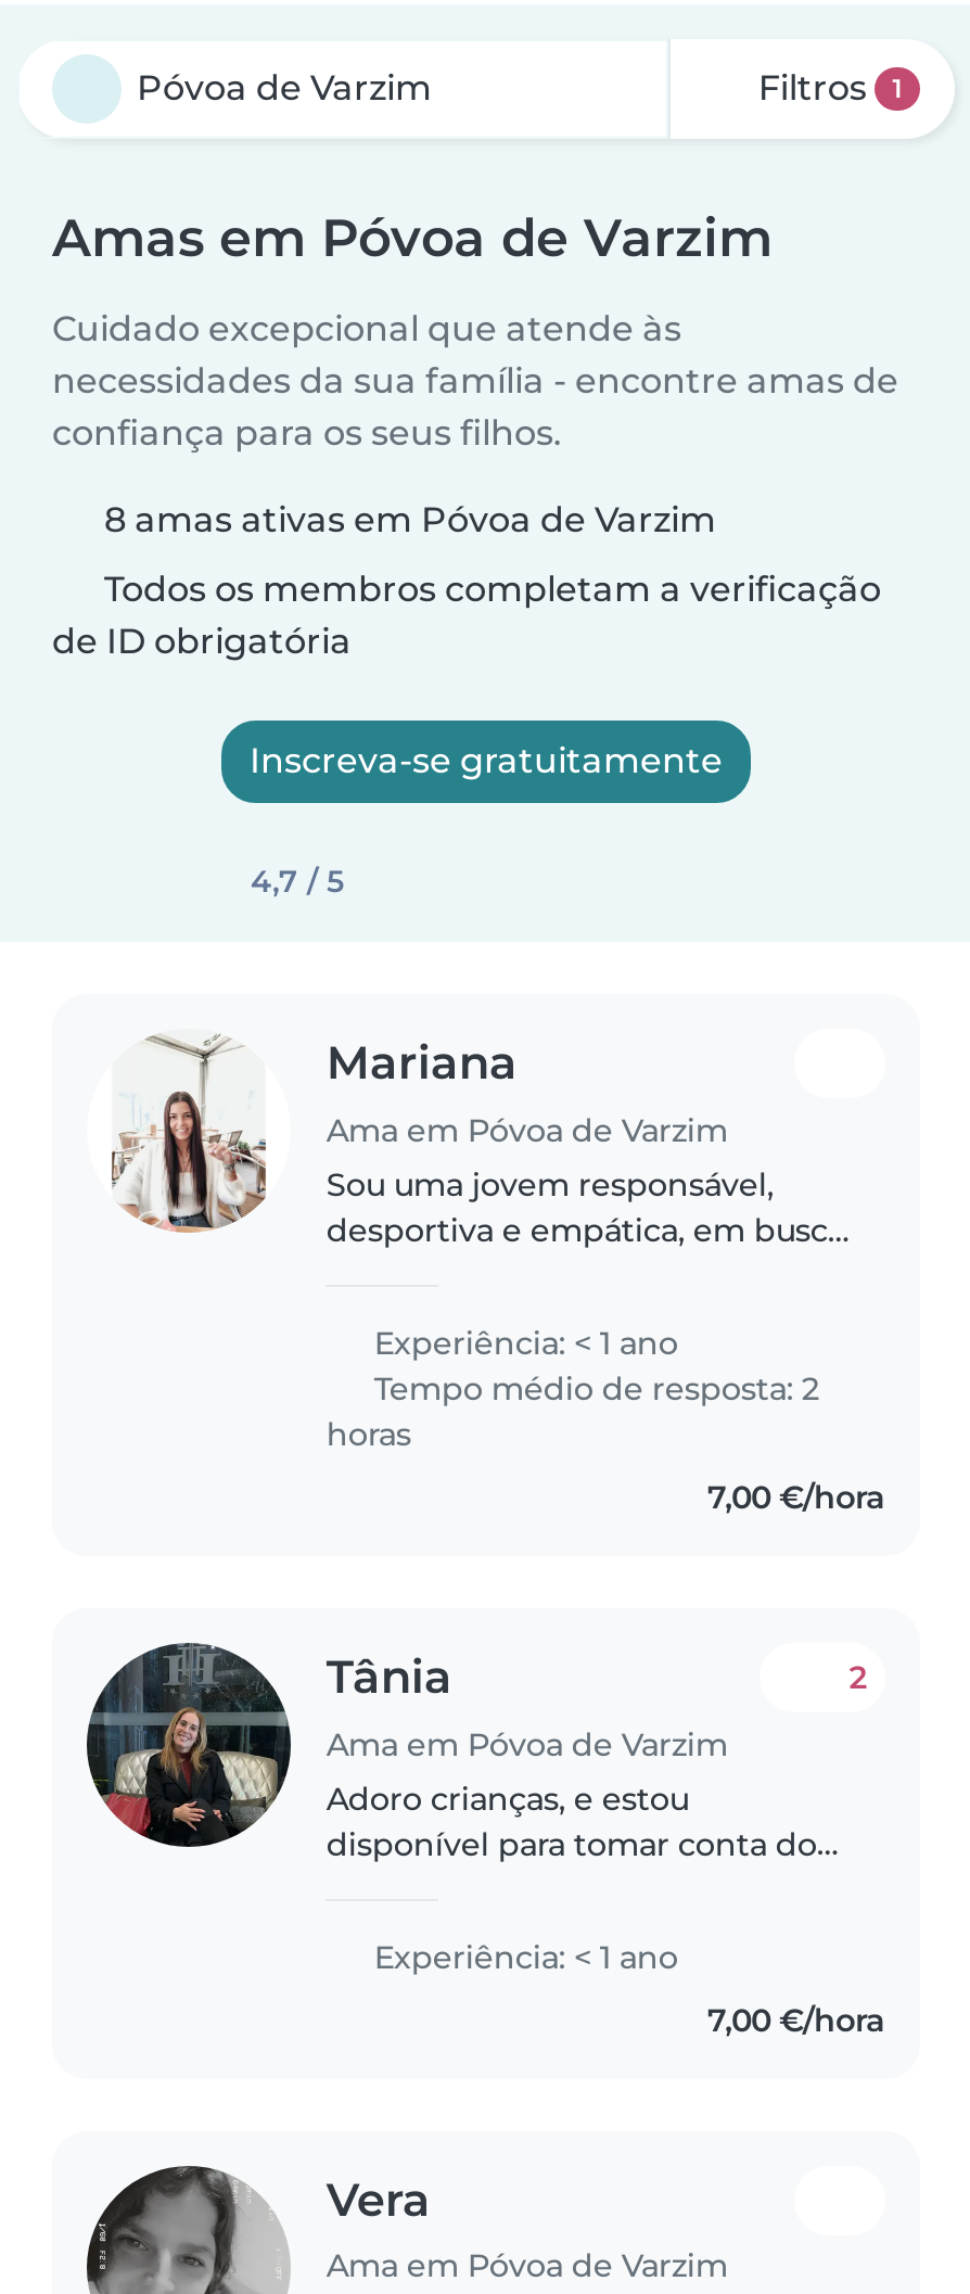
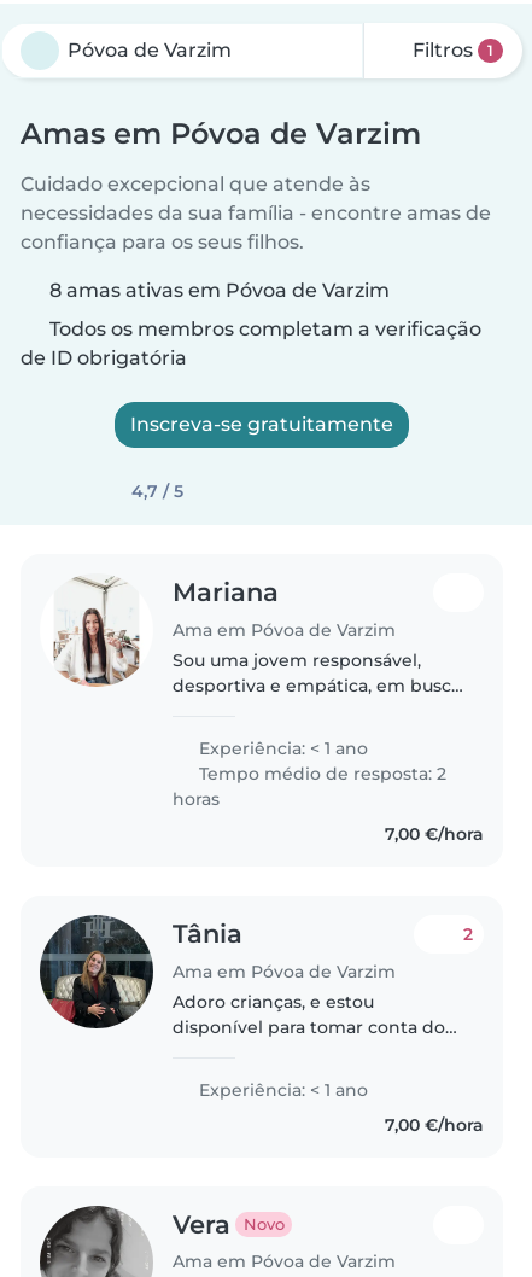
+ Novo
